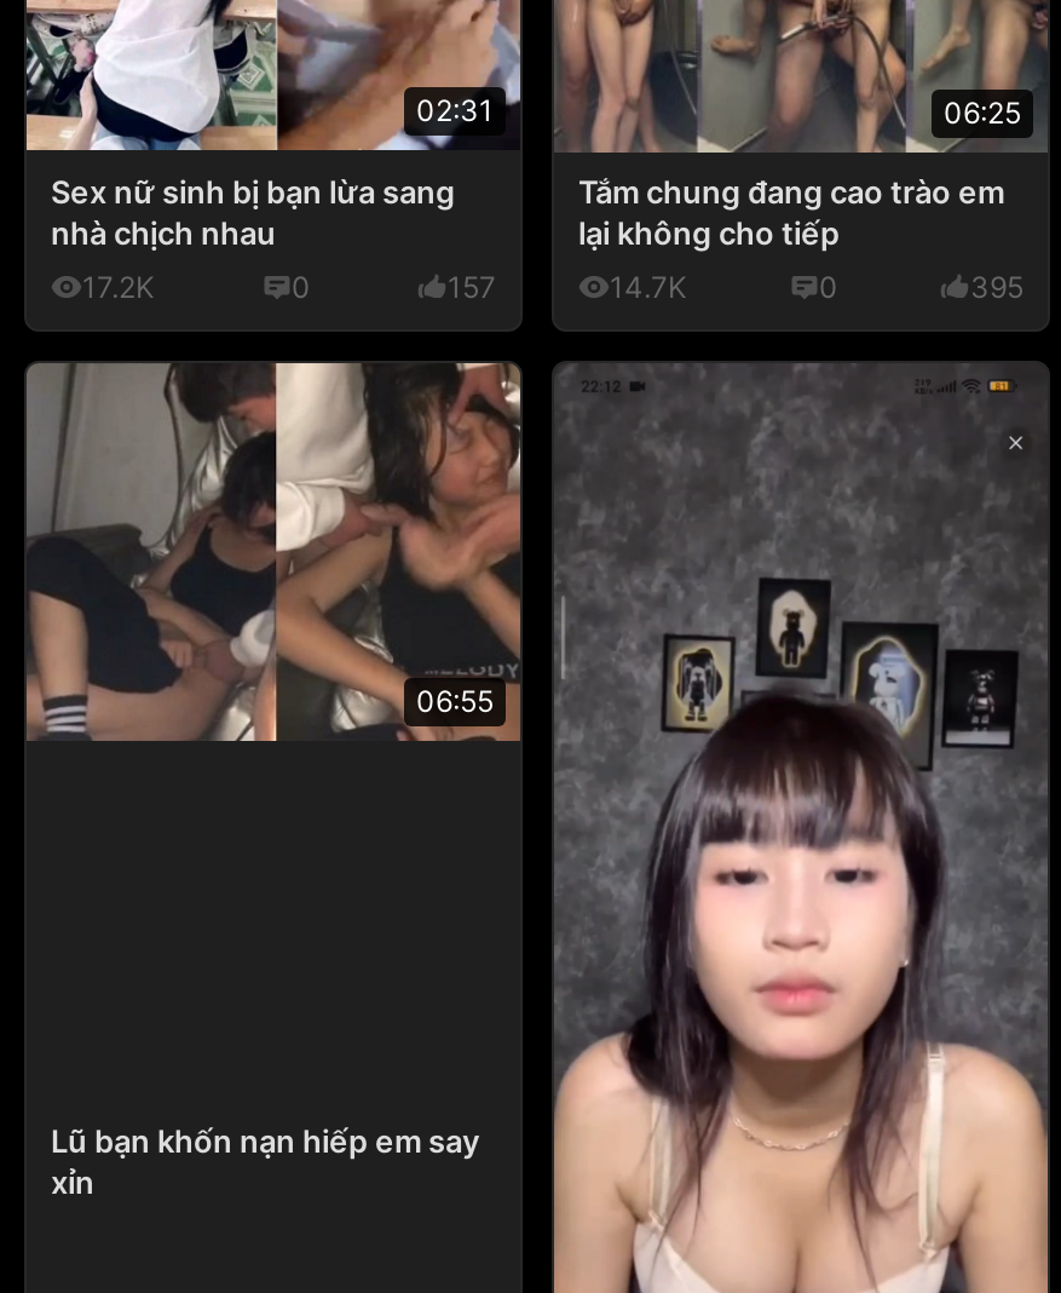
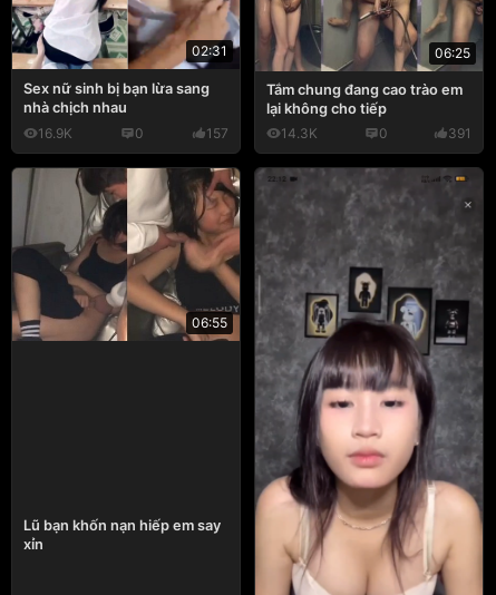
- 17.2K
+ 16.9K

- 14.7K
+ 14.3K

- 395
+ 391
